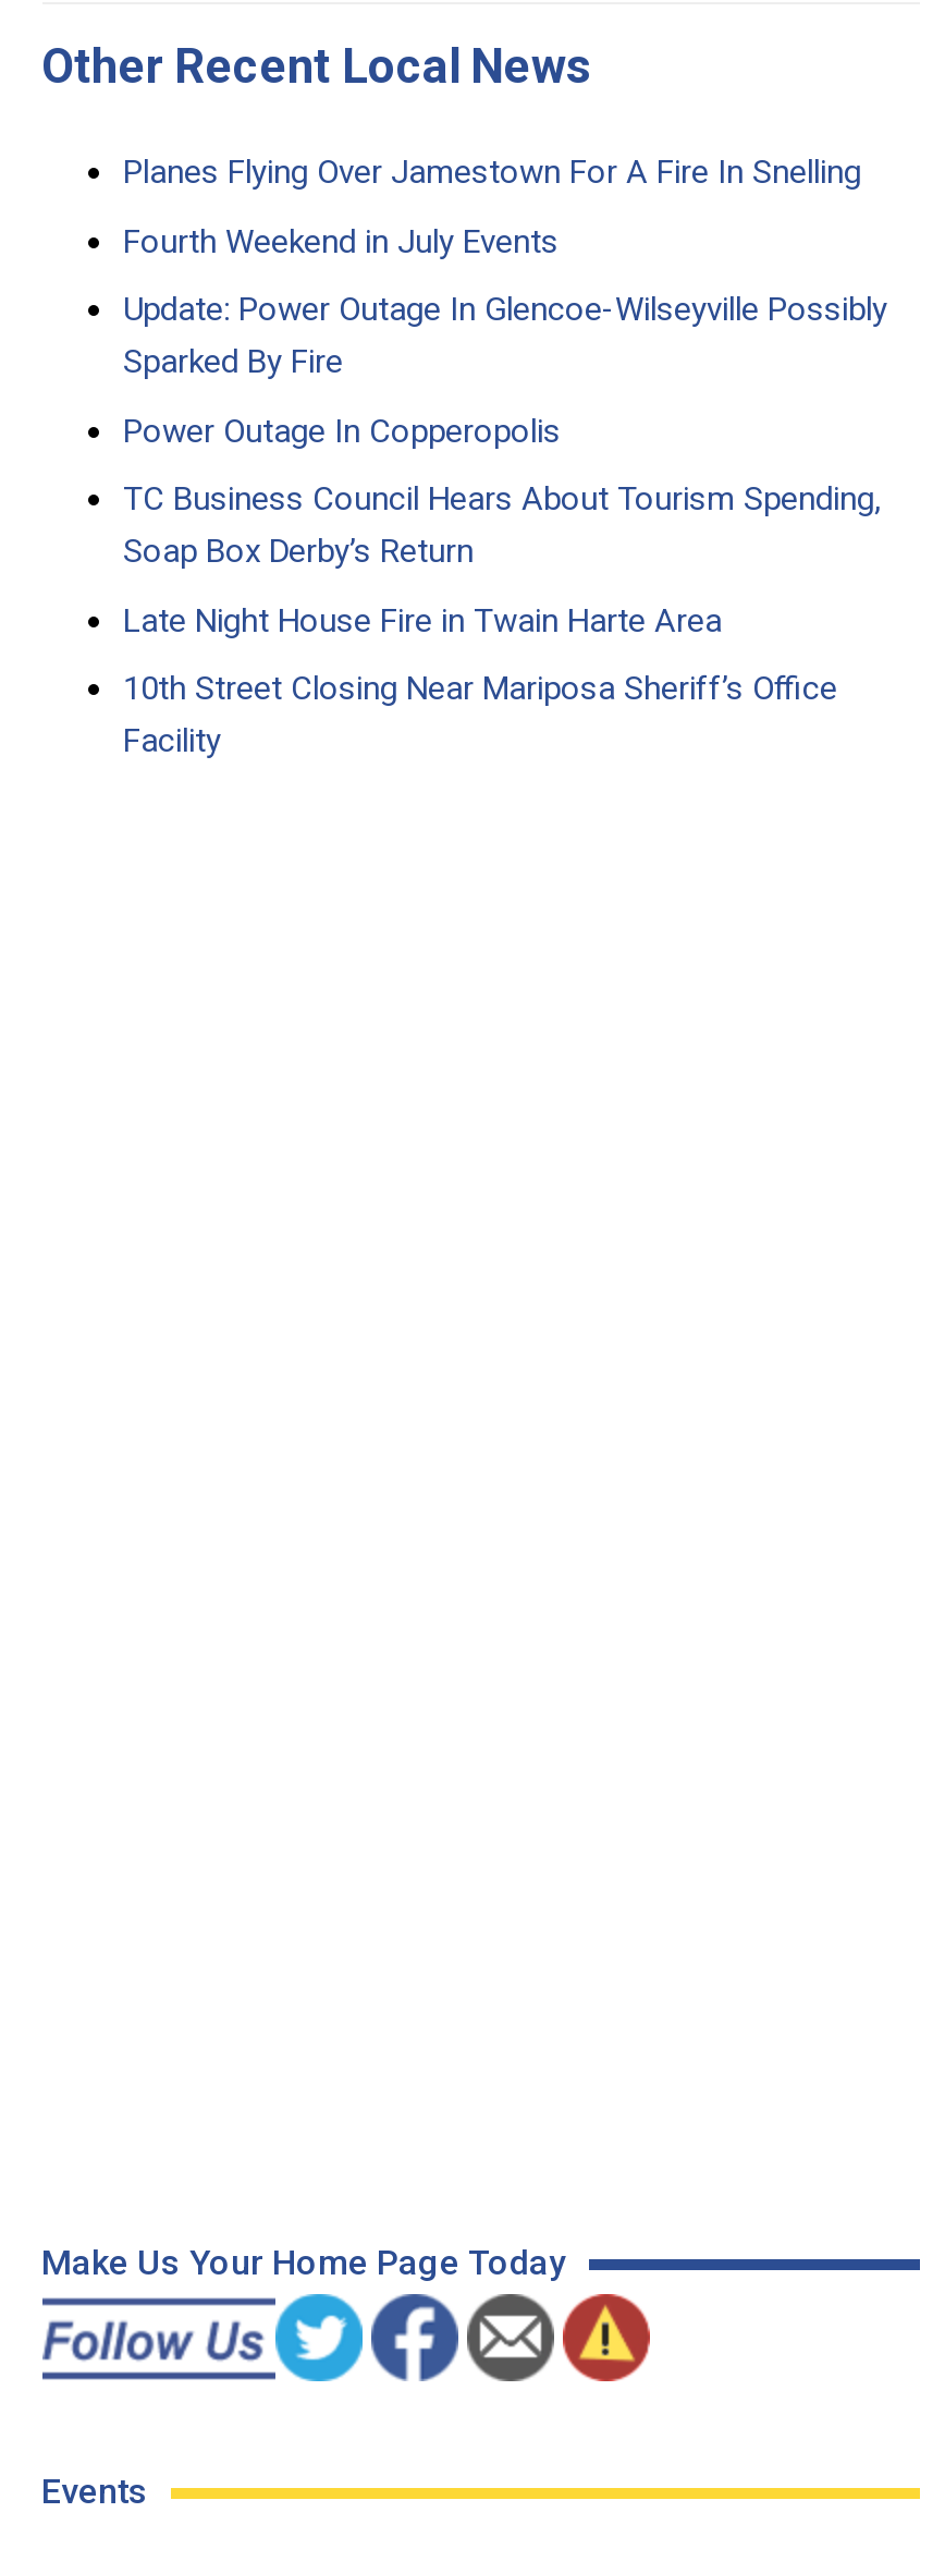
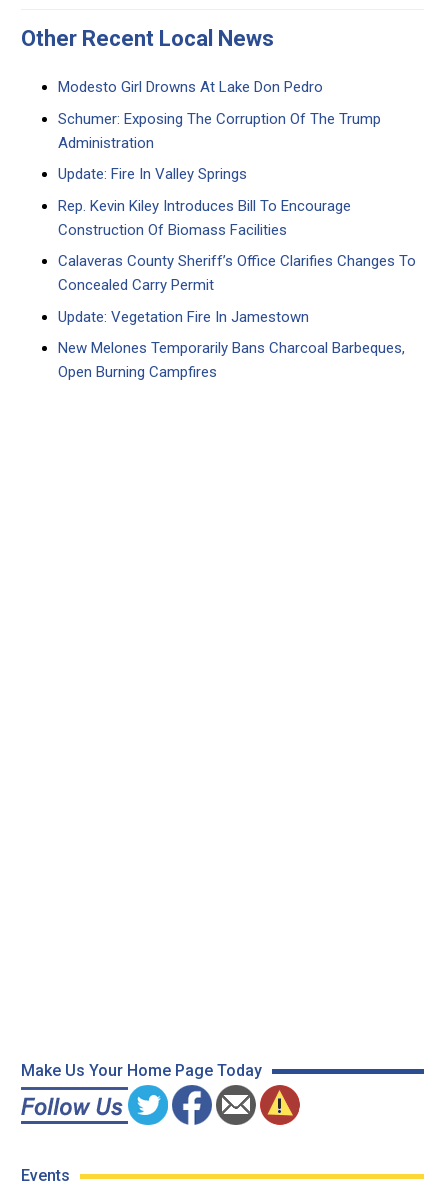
- Planes Flying Over Jamestown For A Fire In Snelling
+ Modesto Girl Drowns At Lake Don Pedro

- Fourth Weekend in July Events
+ Schumer: Exposing The Corruption Of The Trump
+ Administration

- Update: Power Outage In Glencoe-Wilseyville Possibly
- Sparked By Fire
+ Update: Fire In Valley Springs

- Power Outage In Copperopolis
+ Rep. Kevin Kiley Introduces Bill To Encourage
+ Construction Of Biomass Facilities

- TC Business Council Hears About Tourism Spending,
- Soap Box Derby’s Return
+ Calaveras County Sheriff’s Office Clarifies Changes To
+ Concealed Carry Permit

- Late Night House Fire in Twain Harte Area
+ Update: Vegetation Fire In Jamestown

- 10th Street Closing Near Mariposa Sheriff’s Office
- Facility
+ New Melones Temporarily Bans Charcoal Barbeques,
+ Open Burning Campfires
